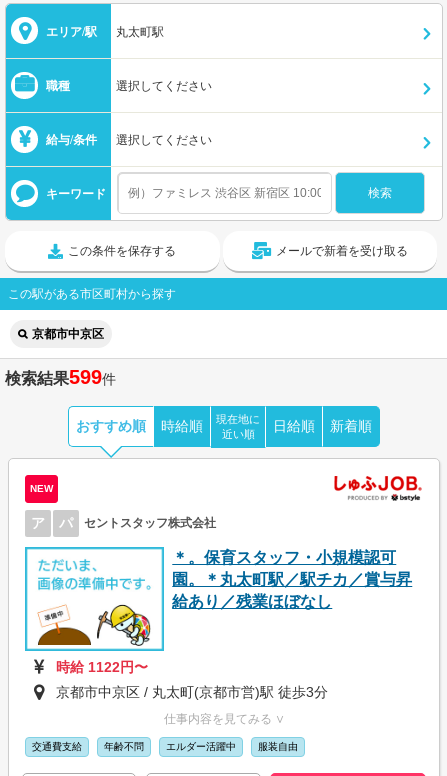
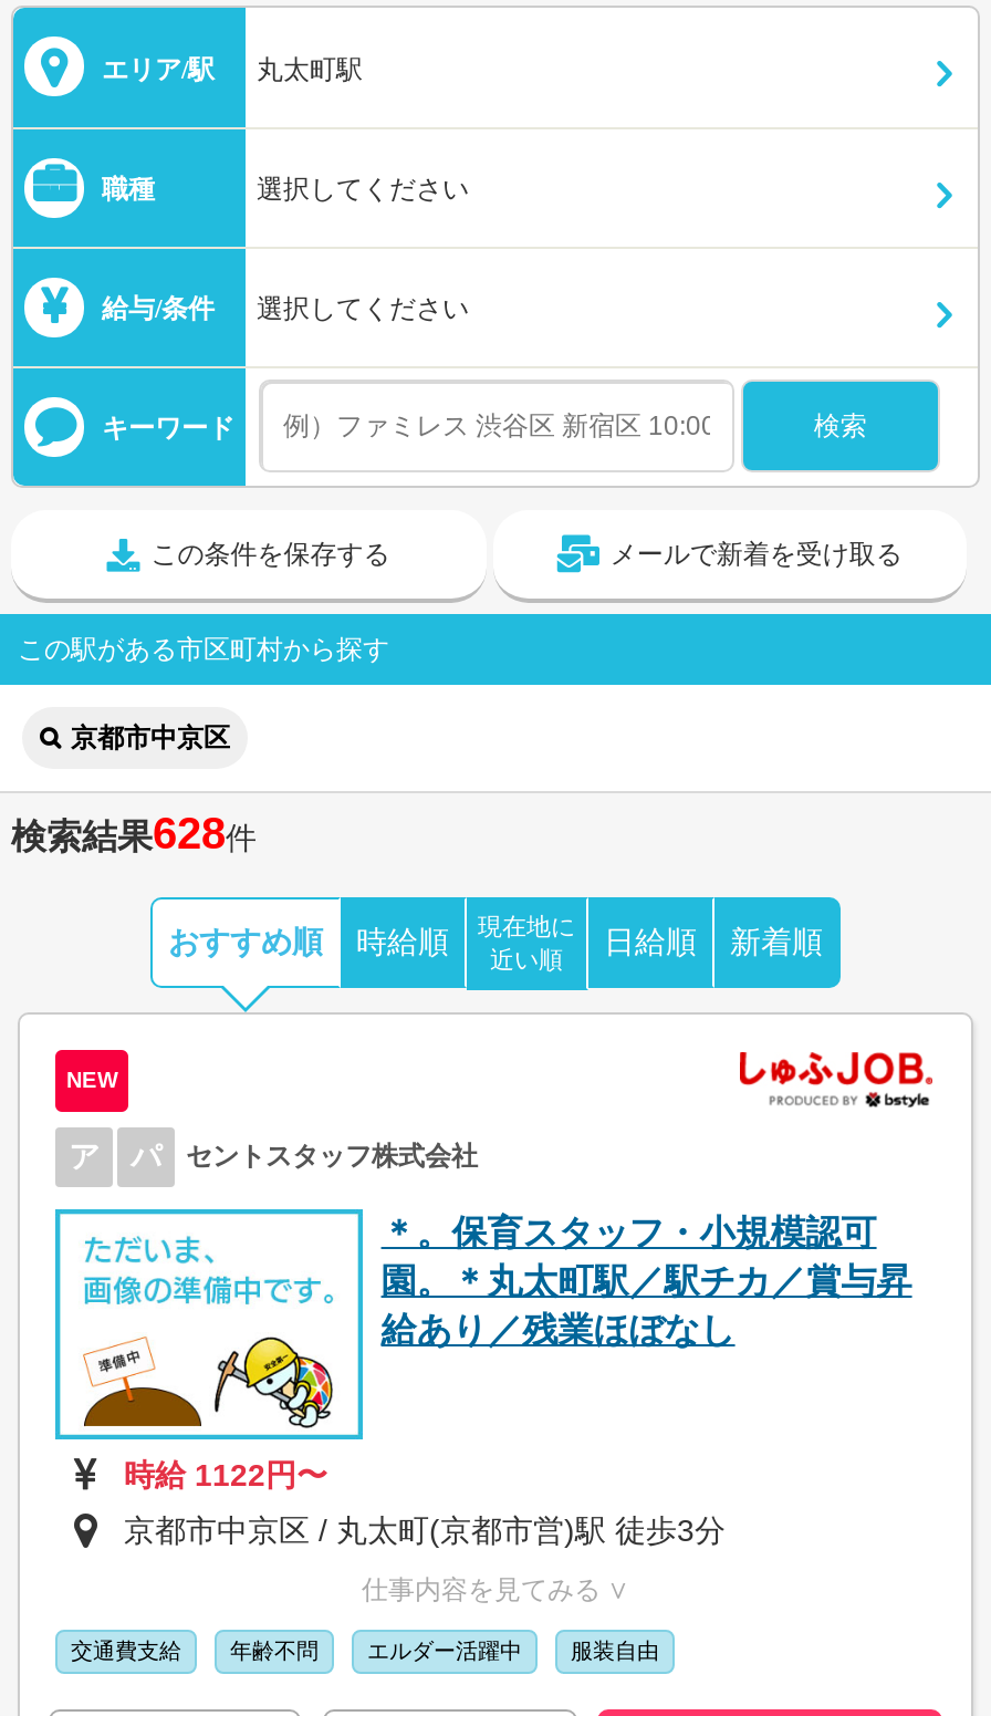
- 検索結果599件
+ 検索結果628件
